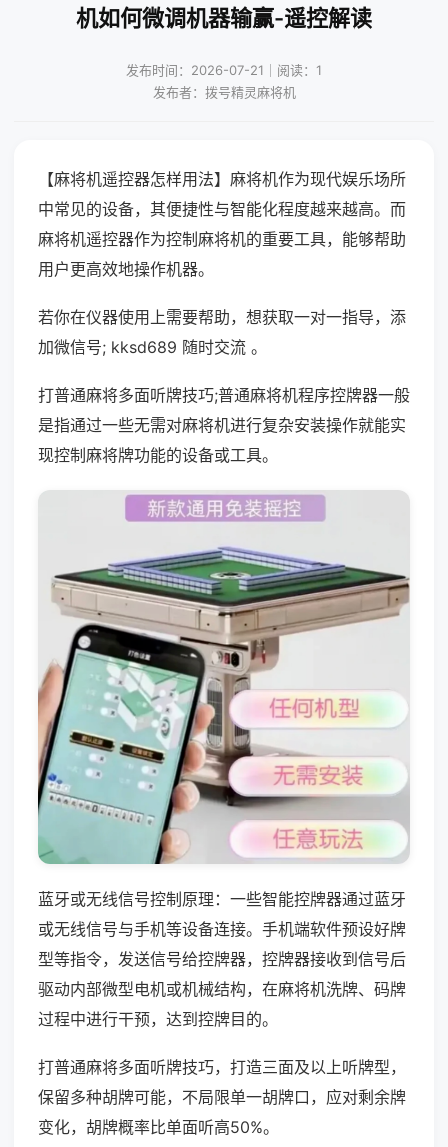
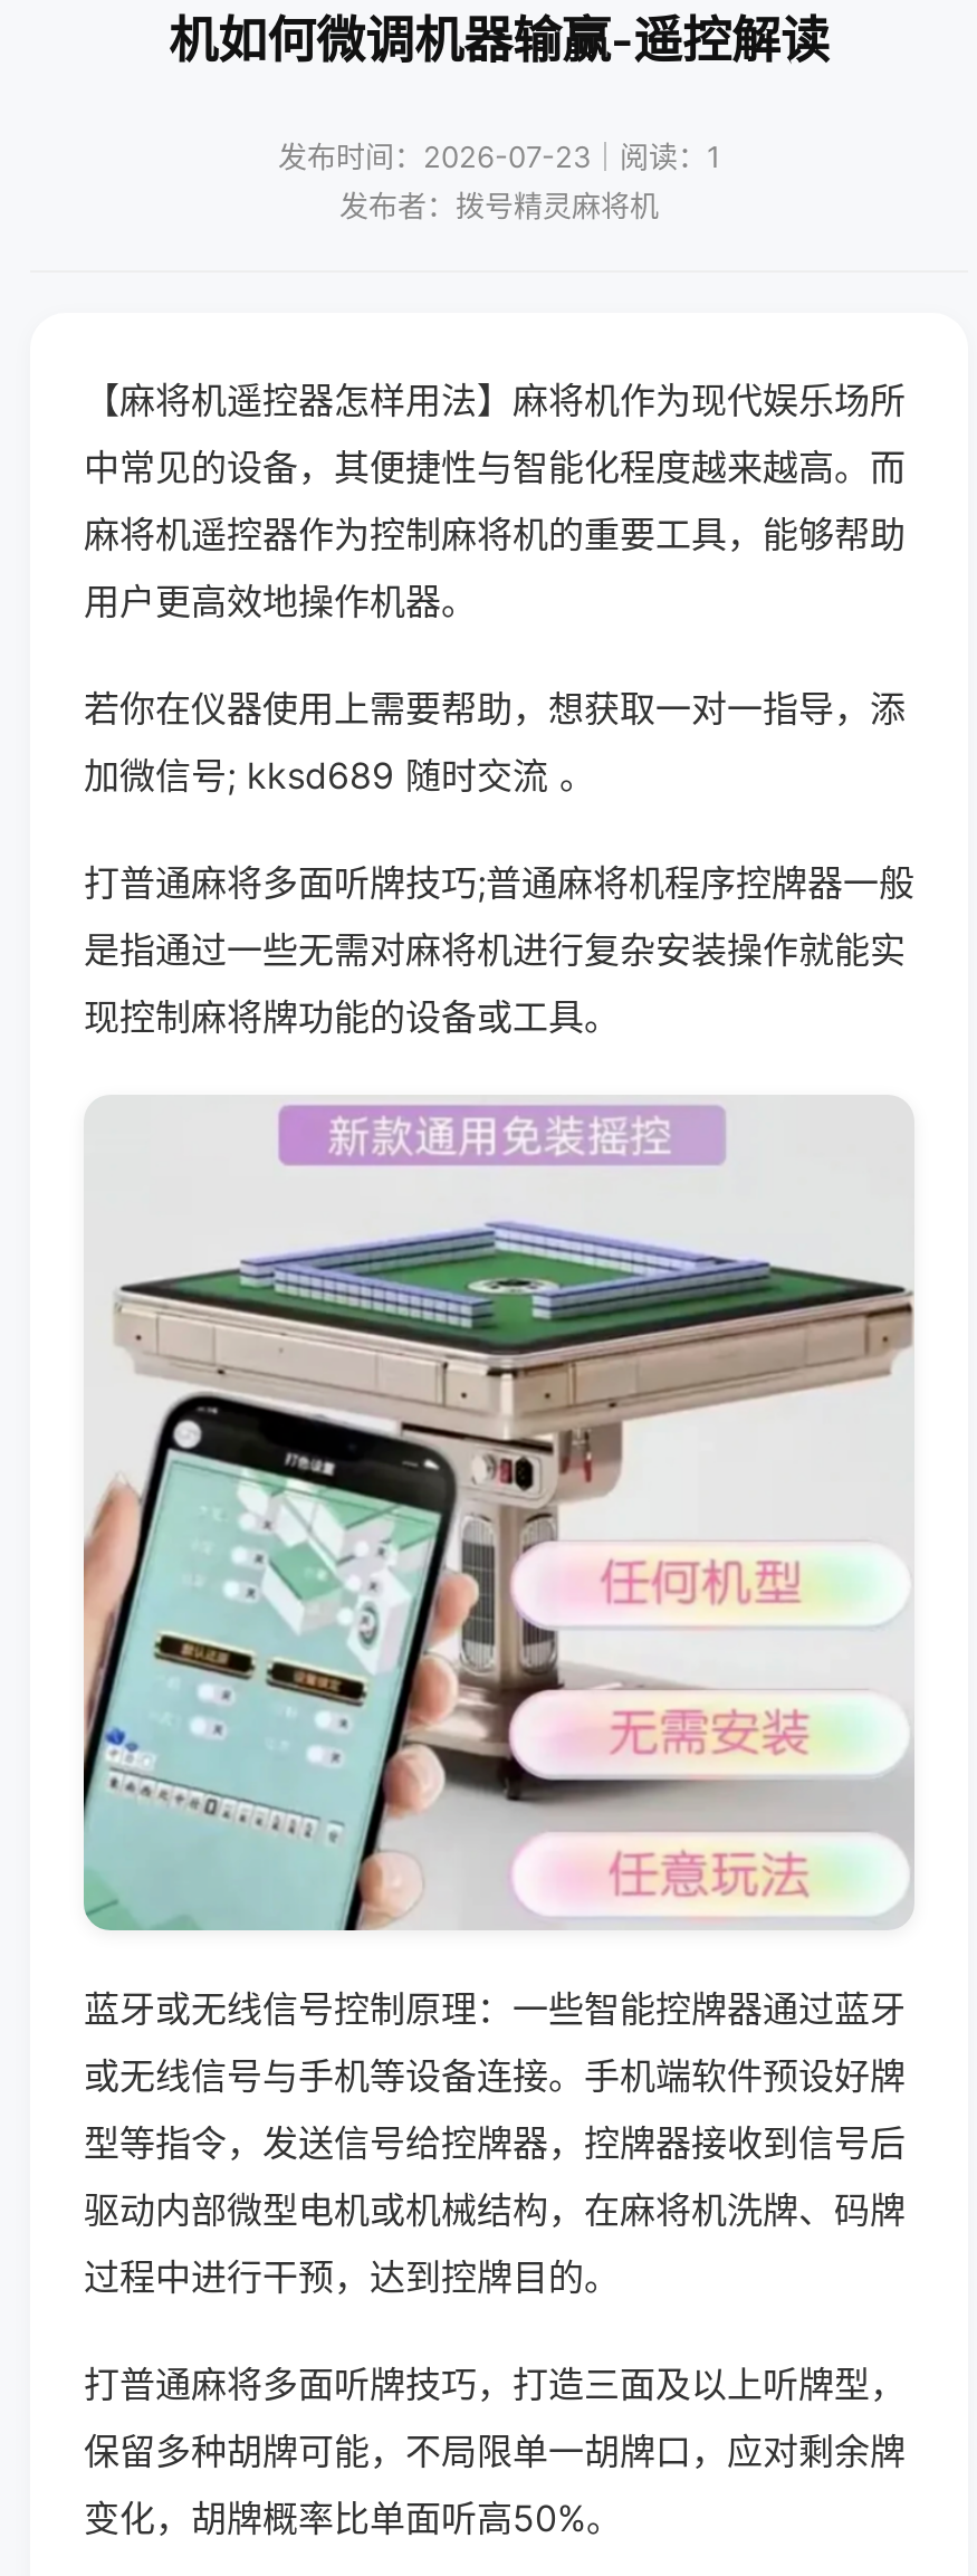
- 发布时间：2026-07-21｜阅读：1
+ 发布时间：2026-07-23｜阅读：1
